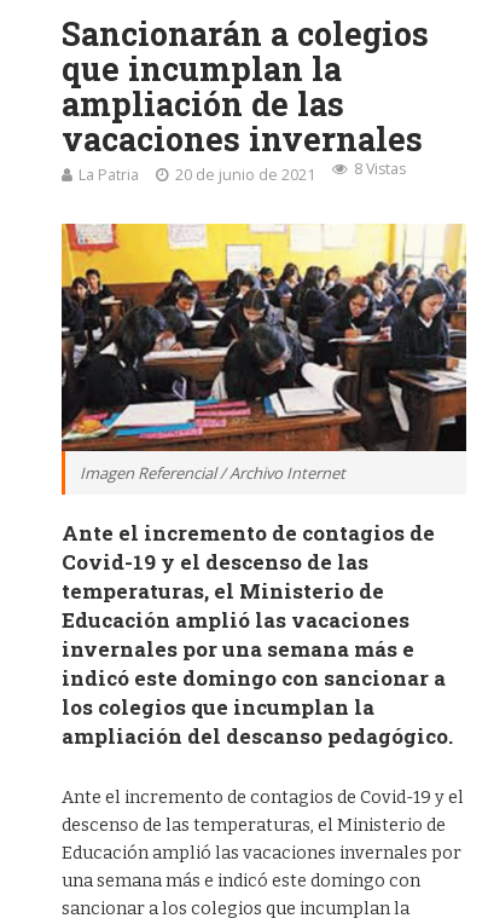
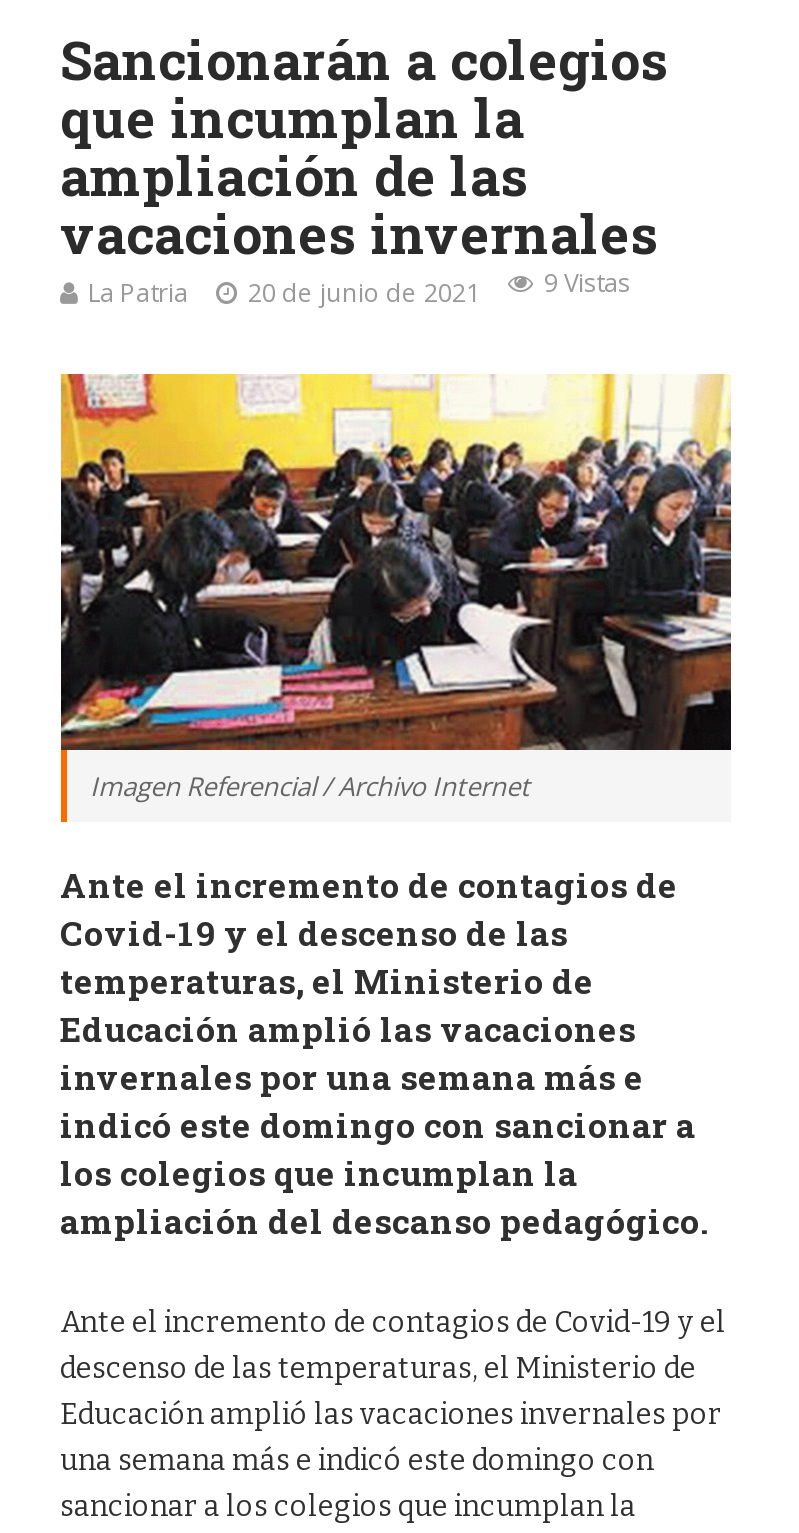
- La Patria 20 de junio de 2021 8 Vistas
+ La Patria 20 de junio de 2021 9 Vistas
